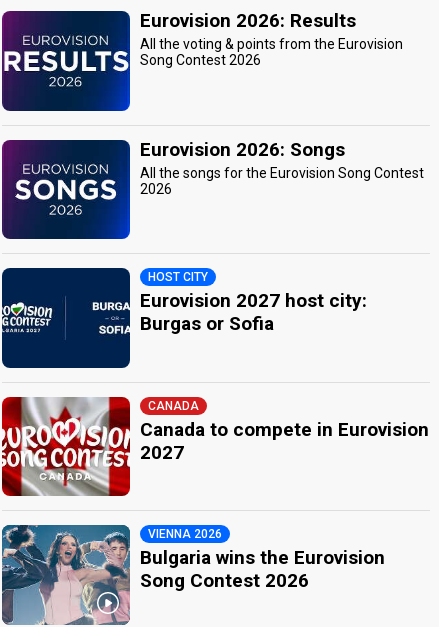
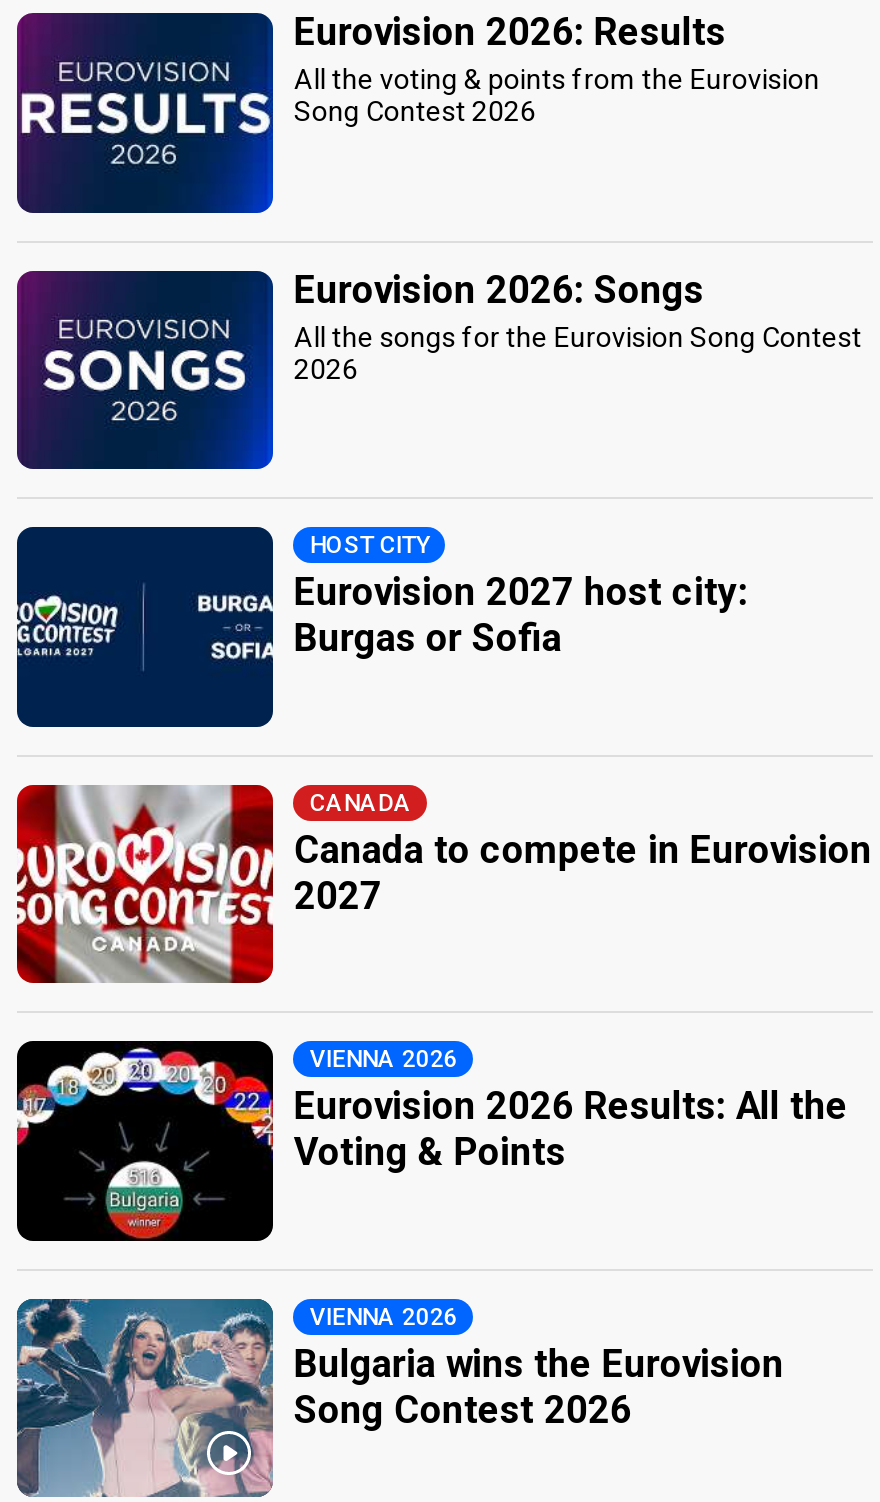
+ [image]
+ Eurovision 2026 Results: All the
+ Voting & Points

+ VIENNA 2026
